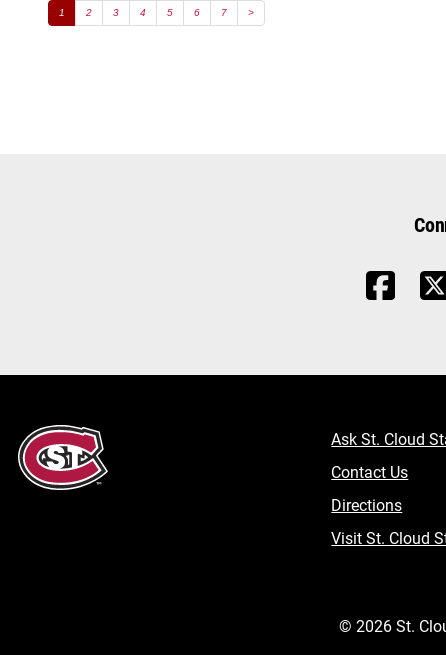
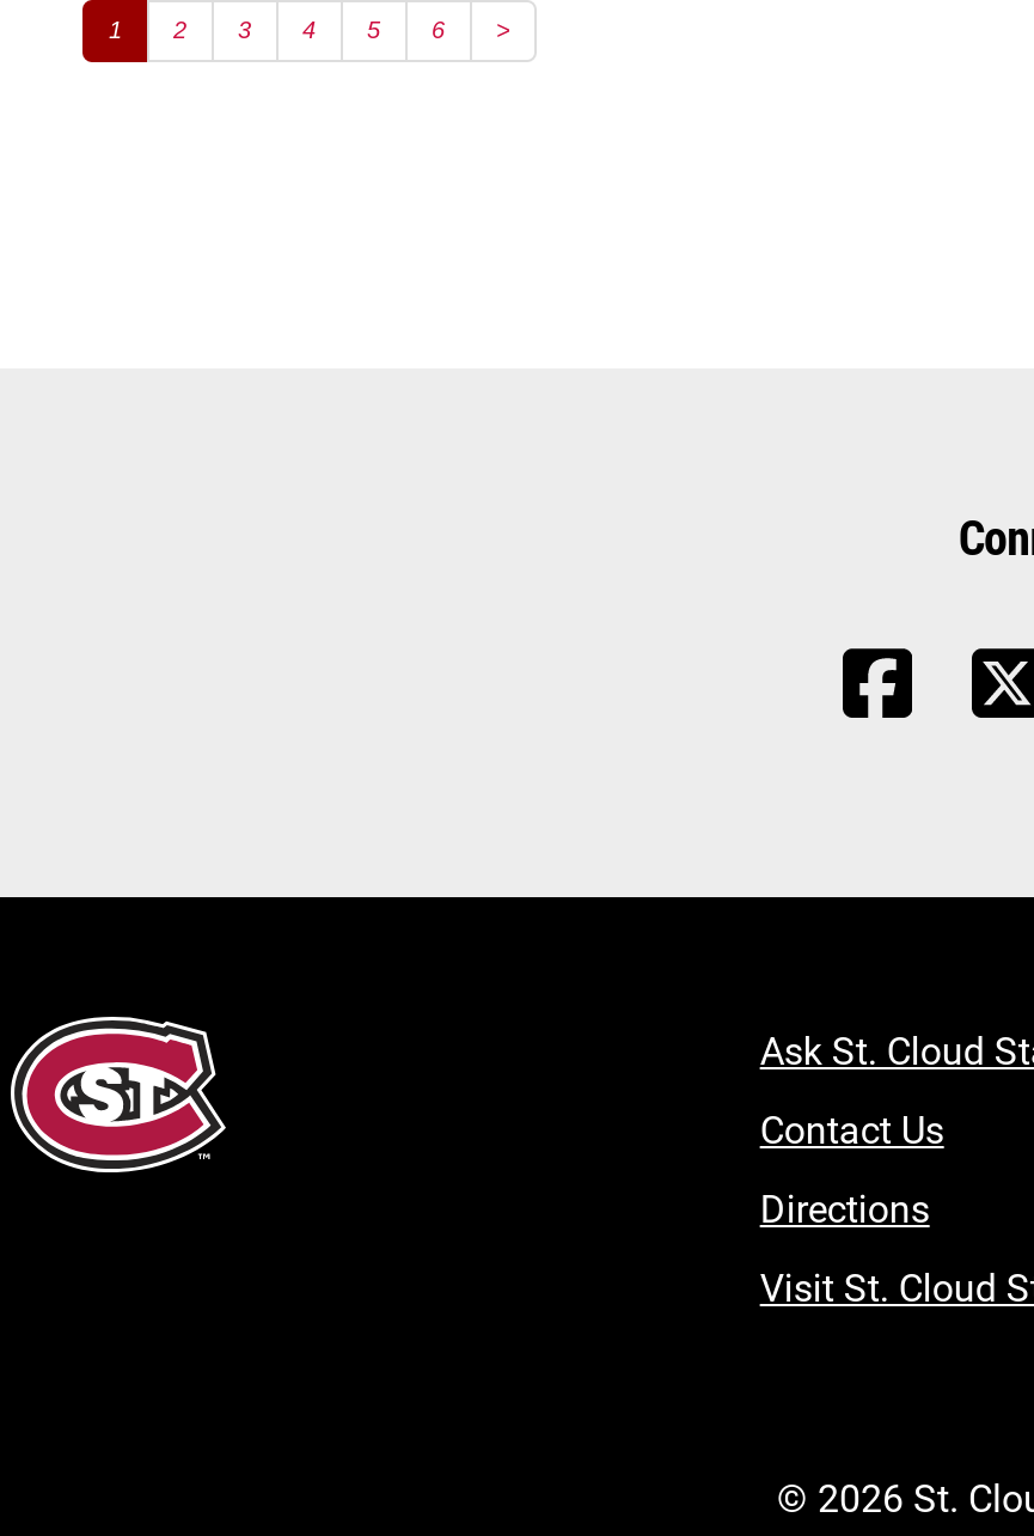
- 7
